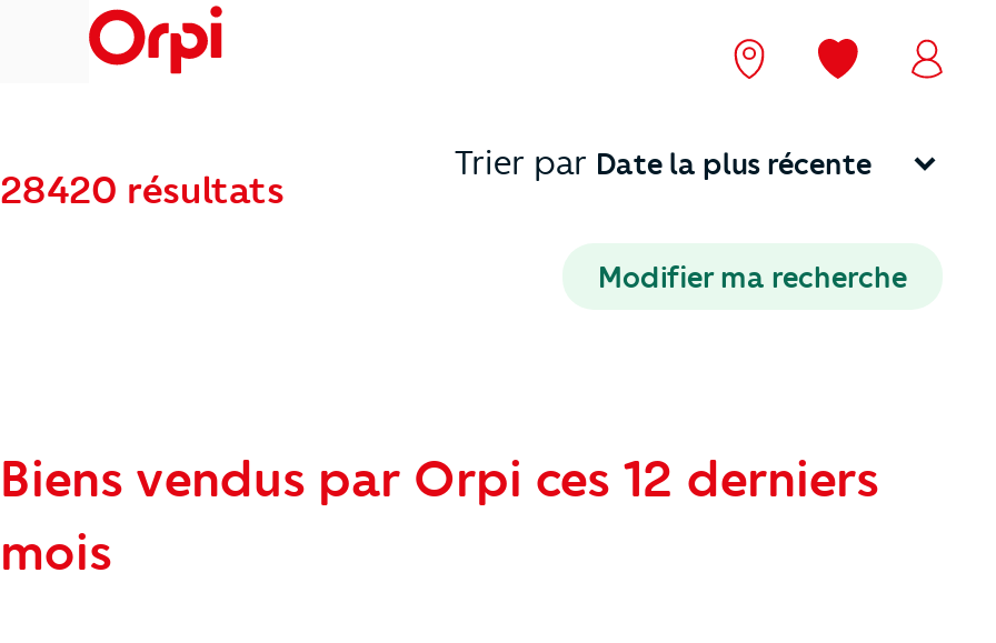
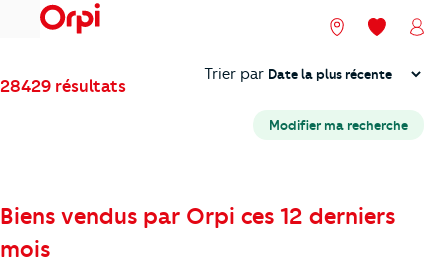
- 28420 résultats
+ 28429 résultats
